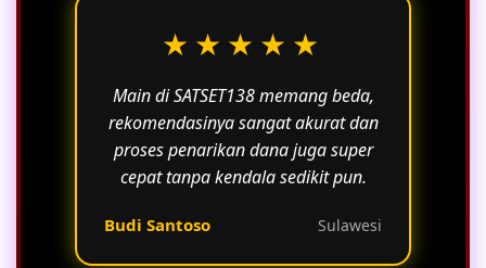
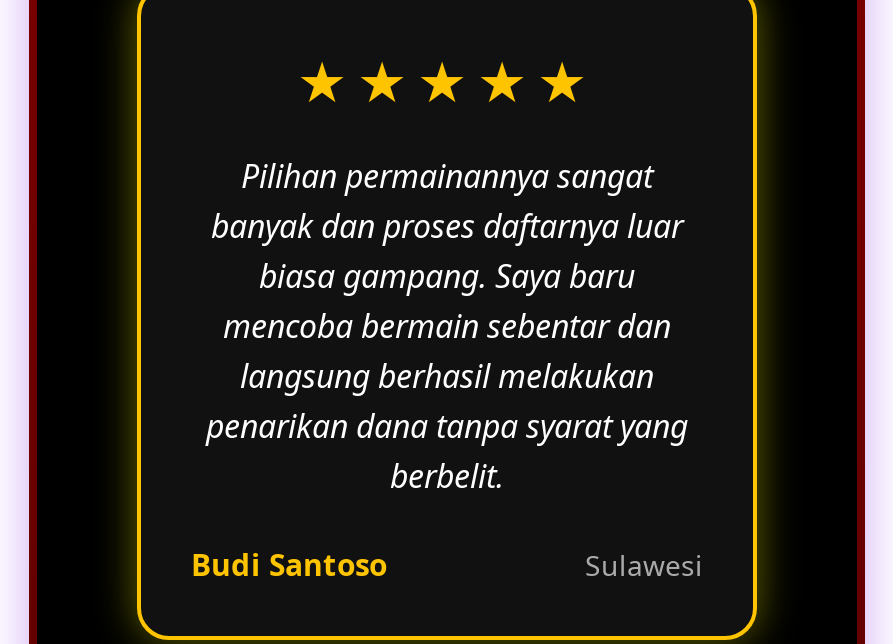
- Main di SATSET138 memang beda,
- rekomendasinya sangat akurat dan
- proses penarikan dana juga super
- cepat tanpa kendala sedikit pun.
+ Pilihan permainannya sangat
+ banyak dan proses daftarnya luar
+ biasa gampang. Saya baru
+ mencoba bermain sebentar dan
+ langsung berhasil melakukan
+ penarikan dana tanpa syarat yang
+ berbelit.
